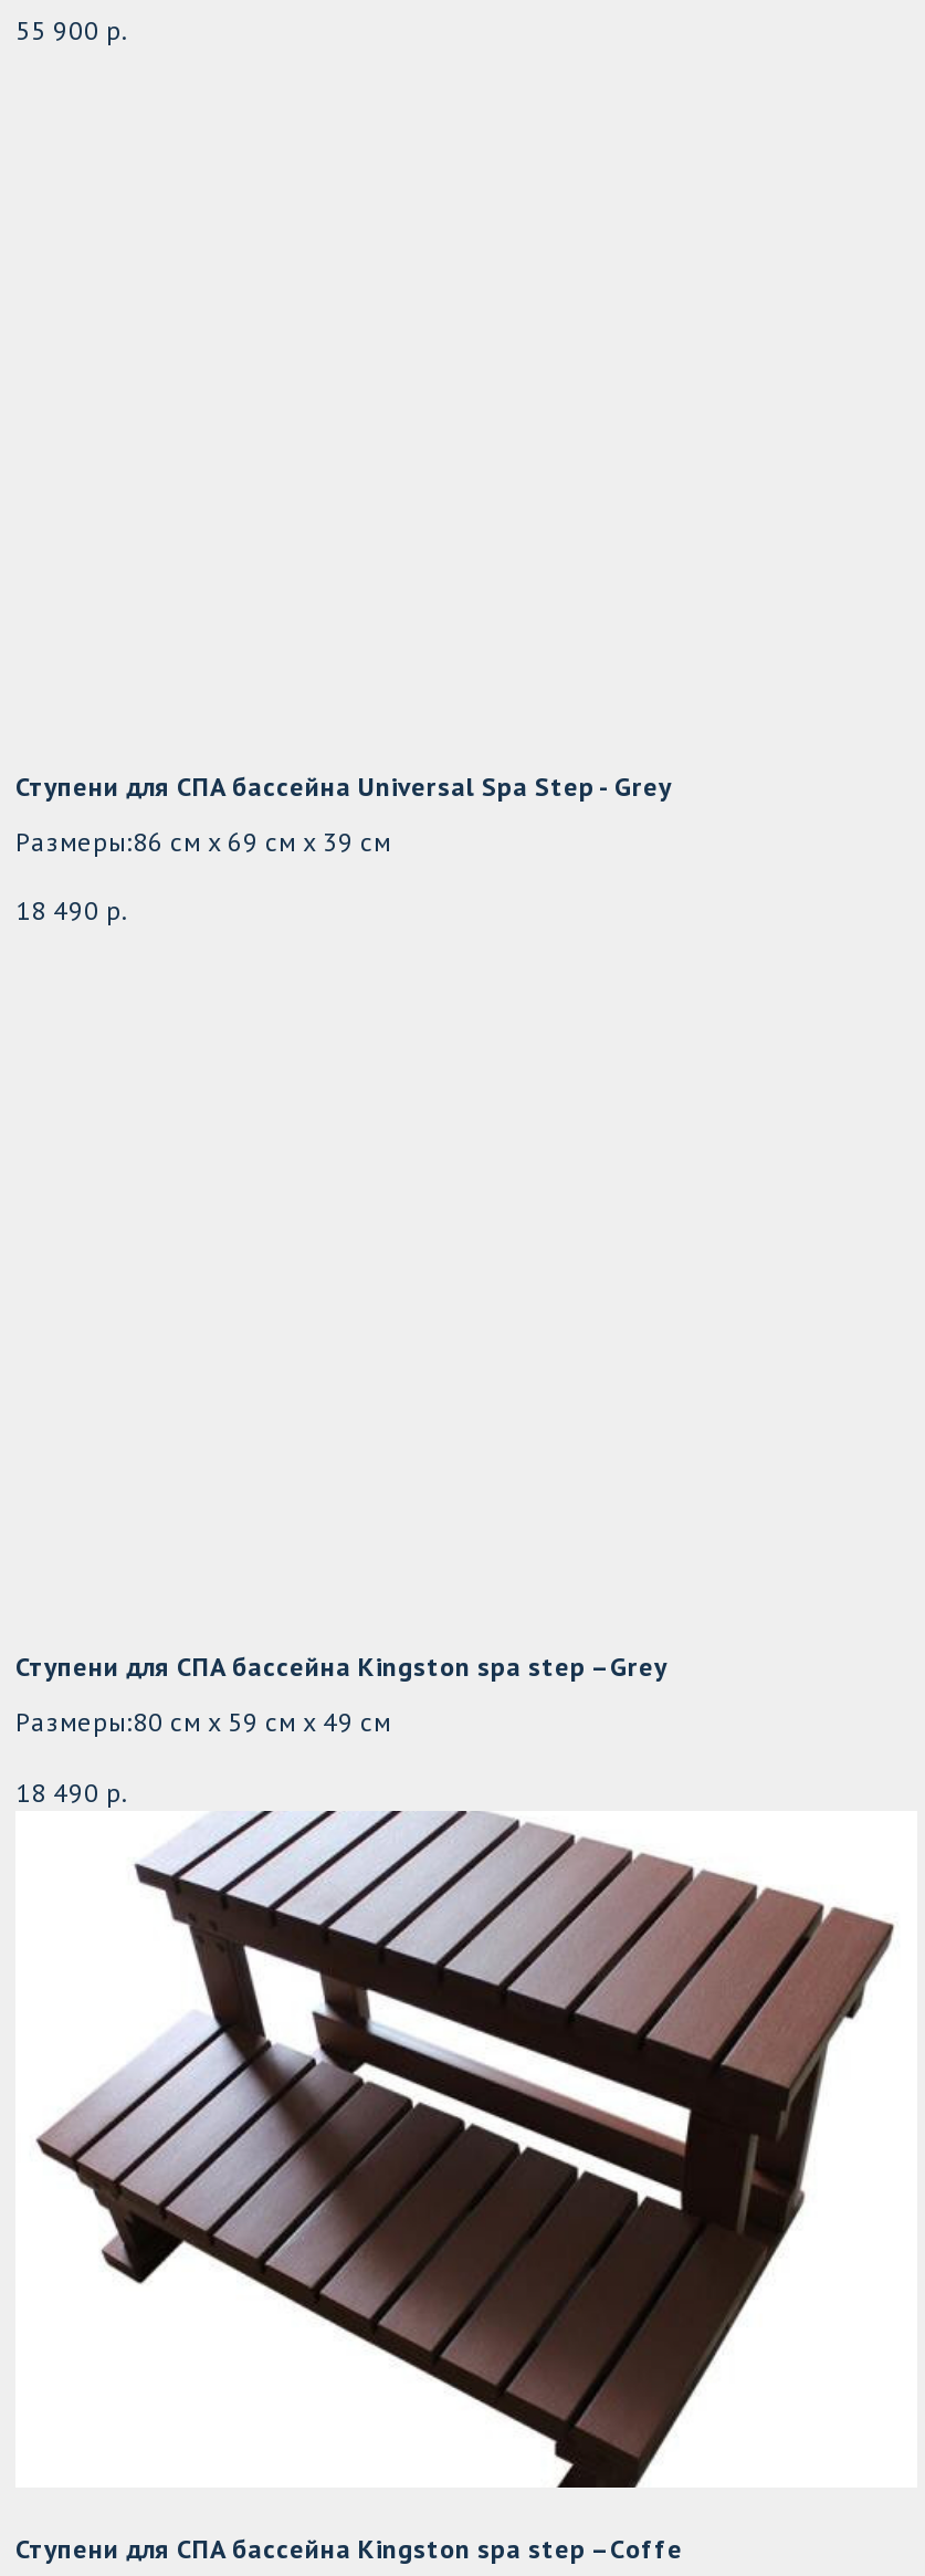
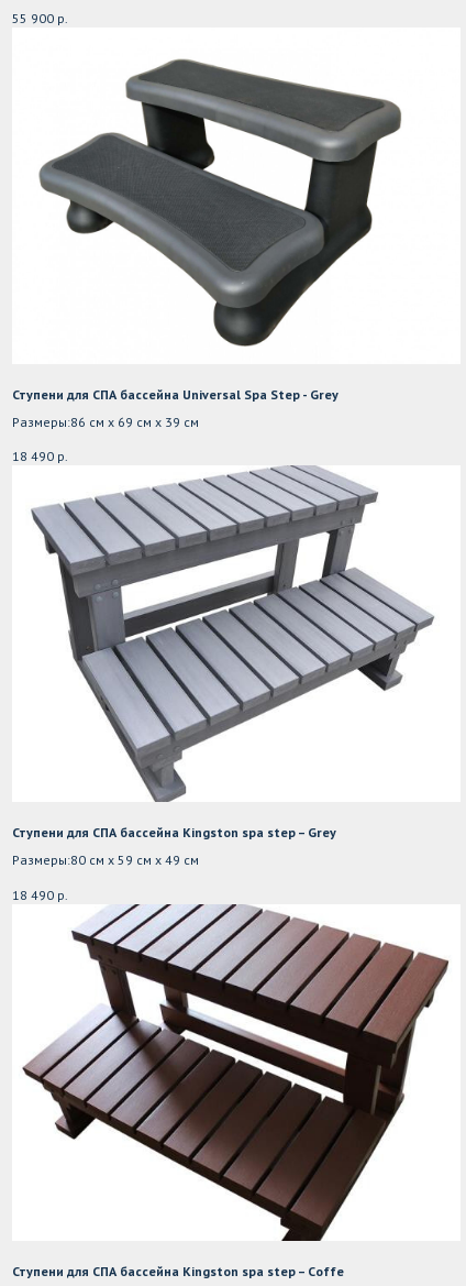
+ [image]

+ [image]
